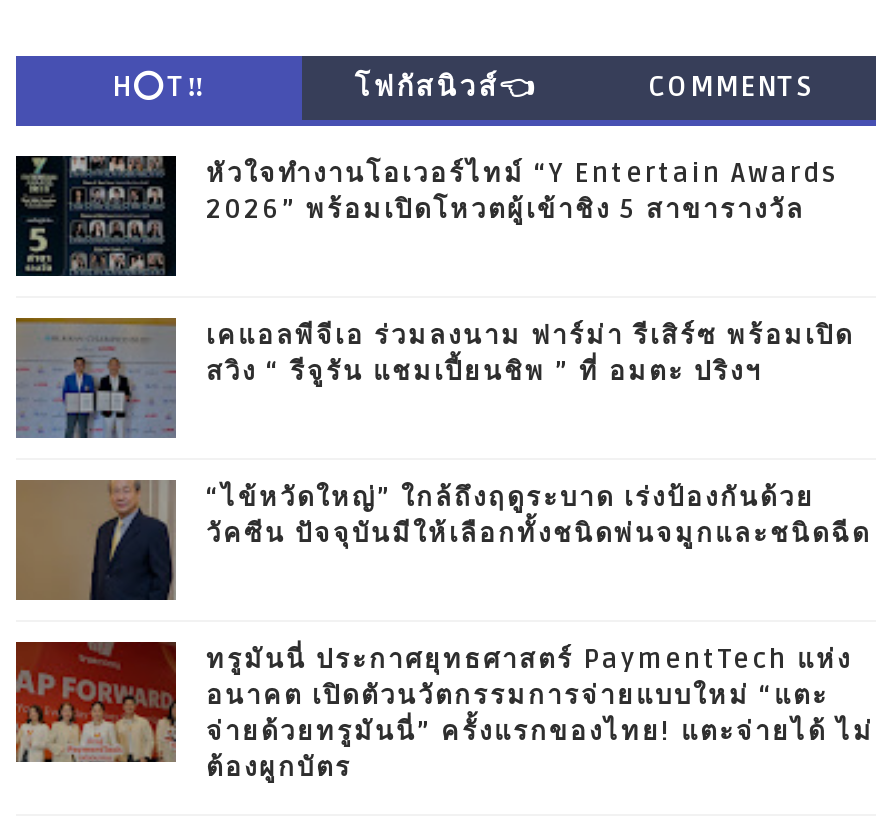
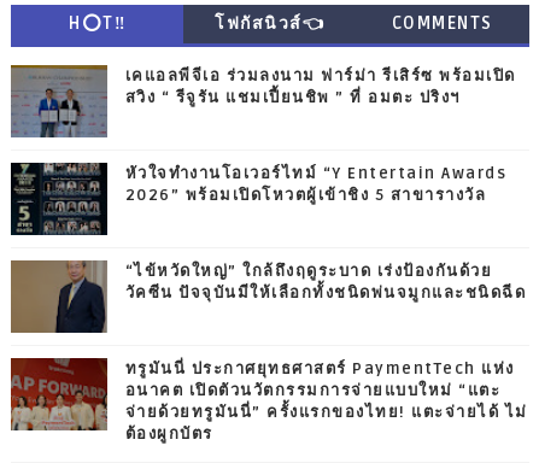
moved down: [image] | หัวใจทำงานโอเวอร์ไทม์ “Y Entertain Awards | 2026” พร้อมเปิดโหวตผู้เข้าชิง 5 สาขารางวัล

moved up: [image] | เคแอลพีจีเอ ร่วมลงนาม ฟาร์ม่า รีเสิร์ซ พร้อมเปิด | สวิง “ รีจูรัน แชมเปี้ยนชิพ ” ที่ อมตะ ปริงฯ
